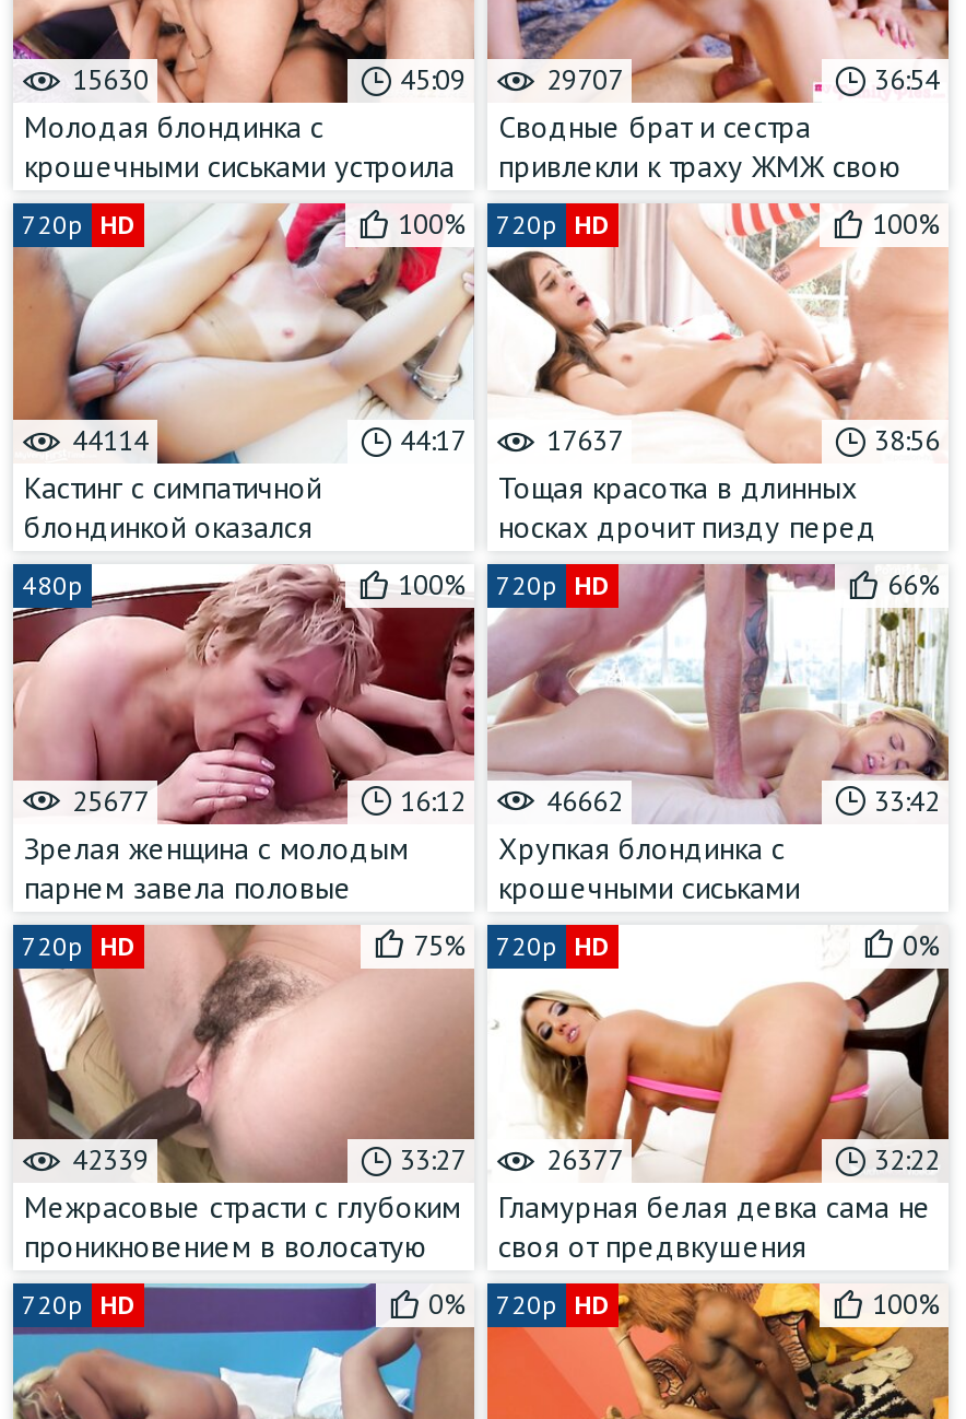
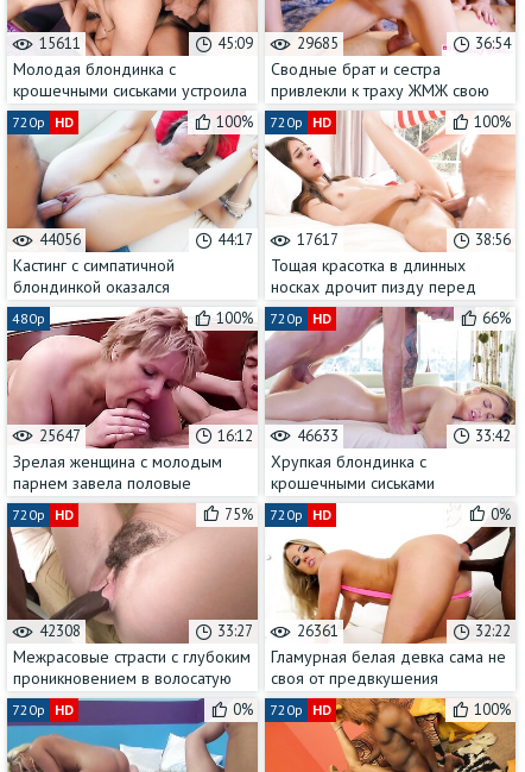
- 15630
+ 15611

- 45:09 29707
+ 45:09 29685

- 44114
+ 44056

- 44:17 17637
+ 44:17 17617

- 25677
+ 25647

- 16:12 46662
+ 16:12 46633

- 42339
+ 42308

- 33:27 26377
+ 33:27 26361
